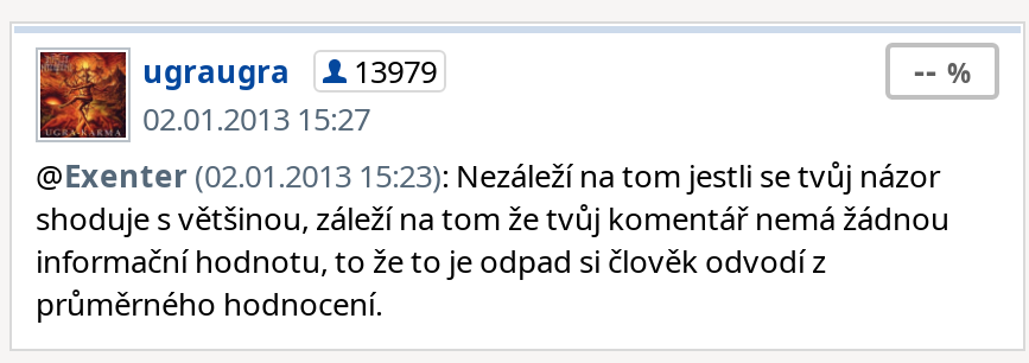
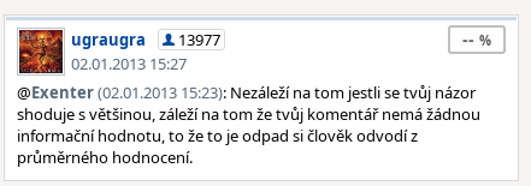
- ugraugra 13979
+ ugraugra 13977
